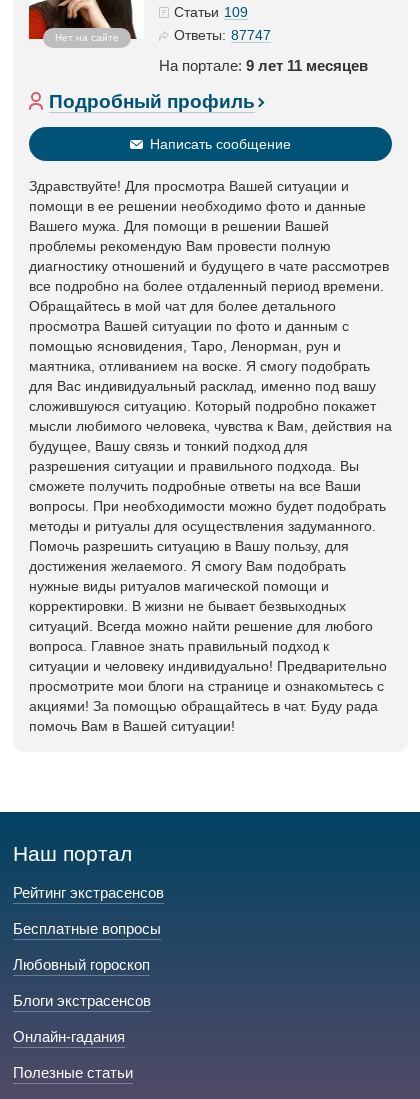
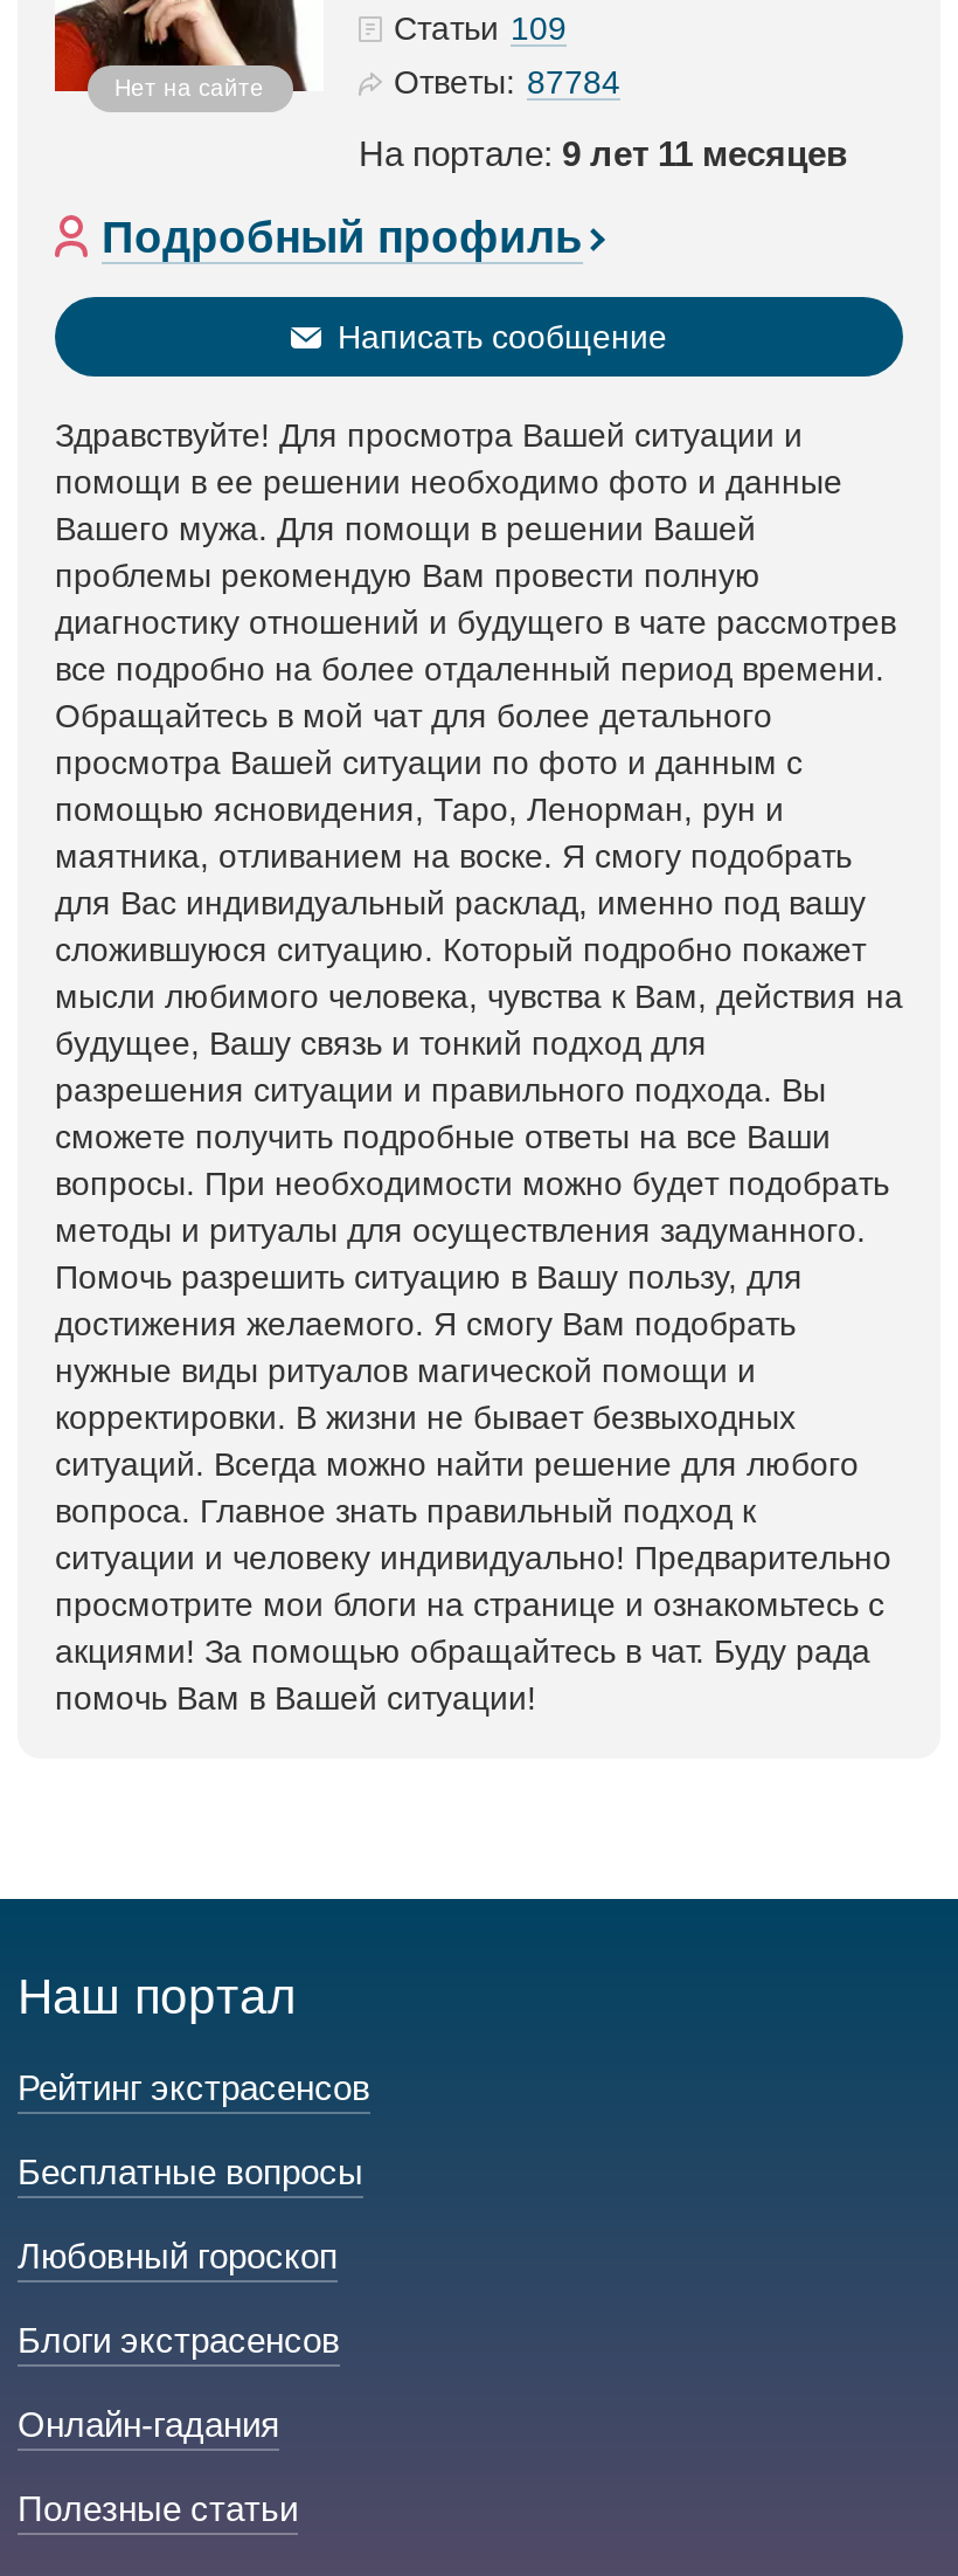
- Ответы: 87747
+ Ответы: 87784
